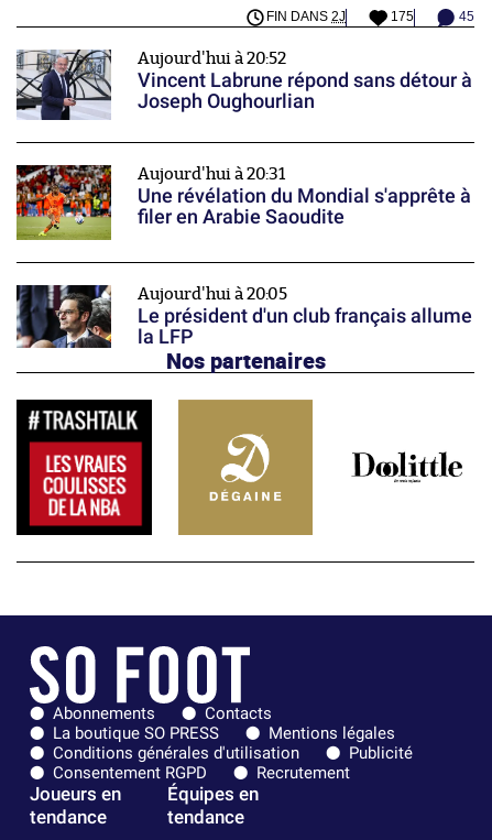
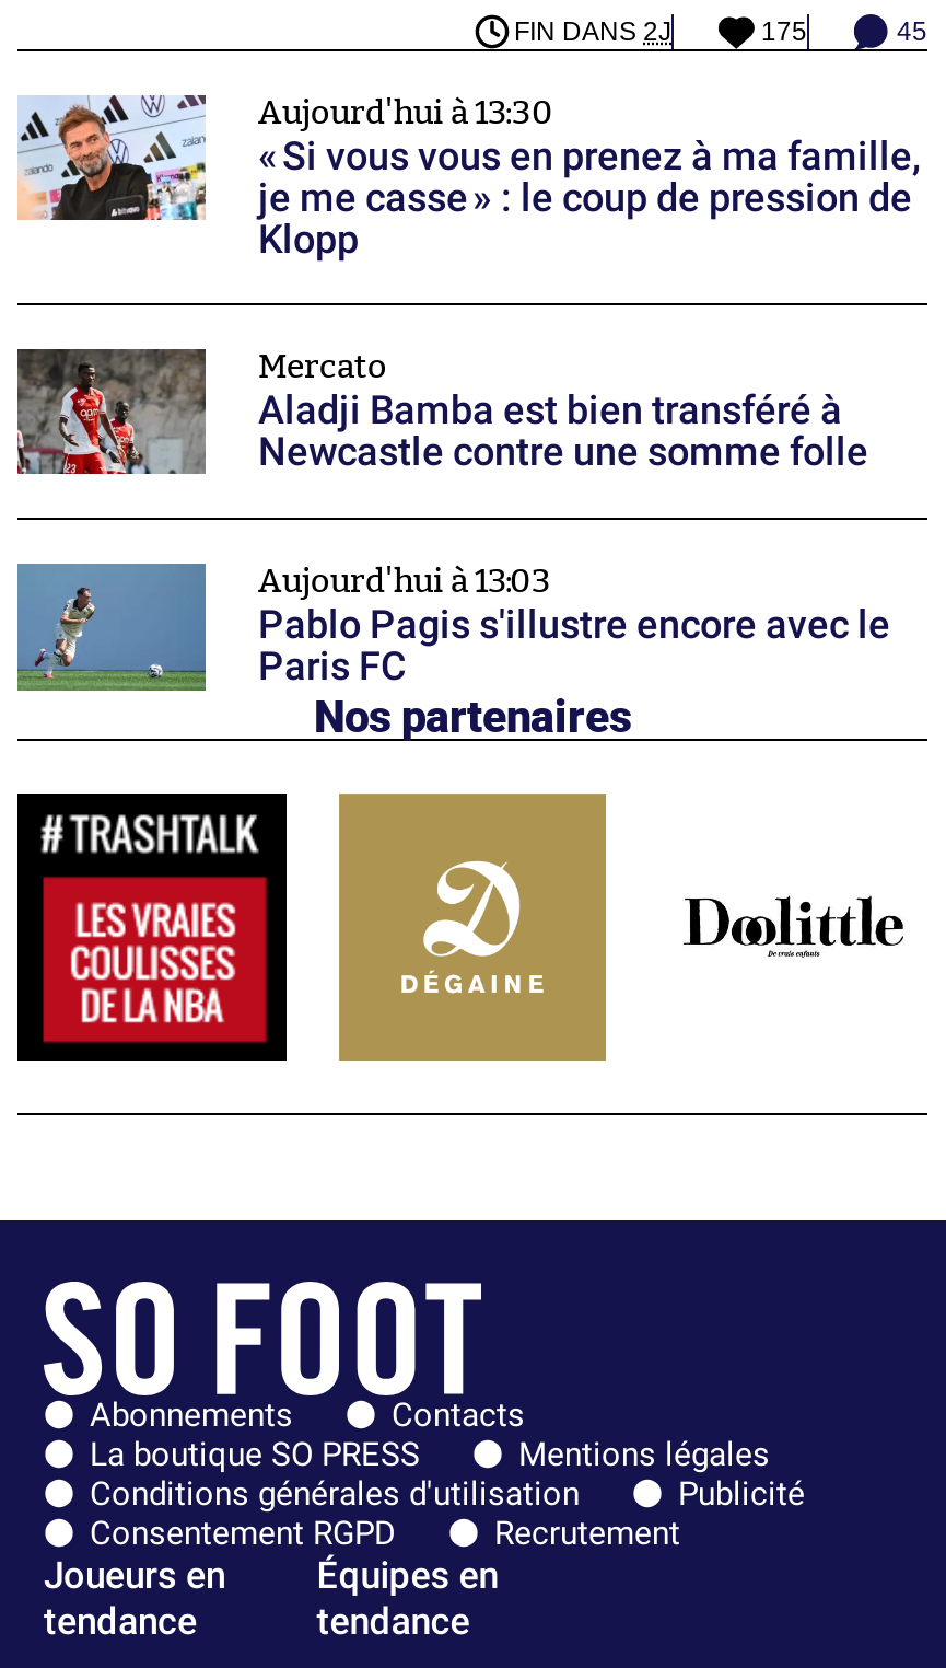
- [image]
- Aujourd'hui à 20:52
- Vincent Labrune répond sans détour à
- Joseph Oughourlian
+ [image]
+ Aujourd'hui à 13:30
+ « Si vous vous en prenez à ma famille,
+ je me casse » : le coup de pression de
+ Klopp

- [image]
- Aujourd'hui à 20:31
- Une révélation du Mondial s'apprête à
- filer en Arabie Saoudite
+ [image]
+ Mercato
+ Aladji Bamba est bien transféré à
+ Newcastle contre une somme folle

- [image]
- Aujourd'hui à 20:05
- Le président d'un club français allume
- la LFP
+ [image]
+ Aujourd'hui à 13:03
+ Pablo Pagis s'illustre encore avec le
+ Paris FC
